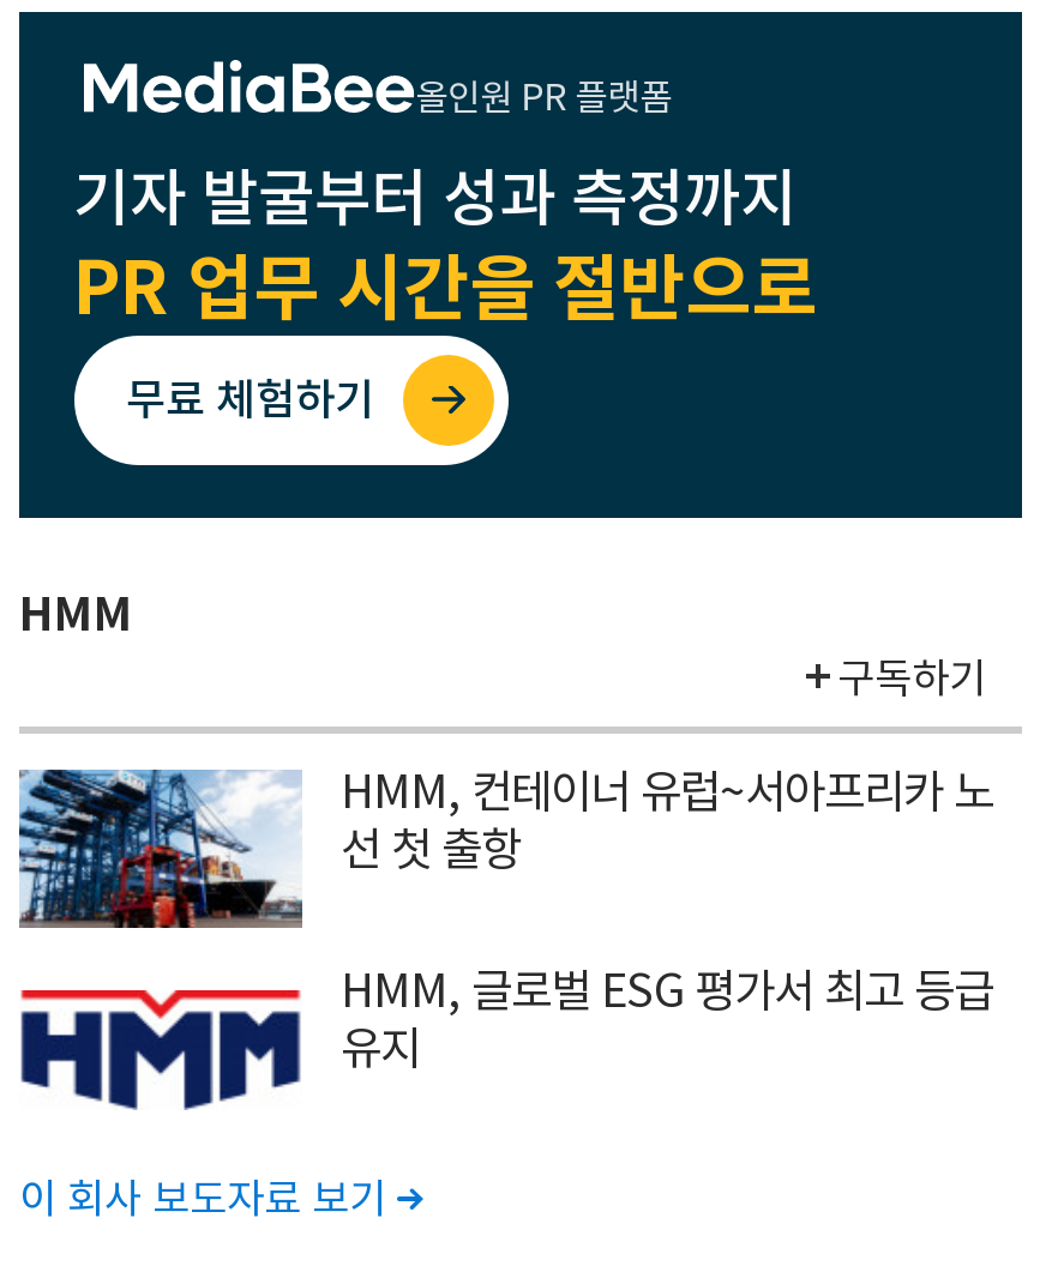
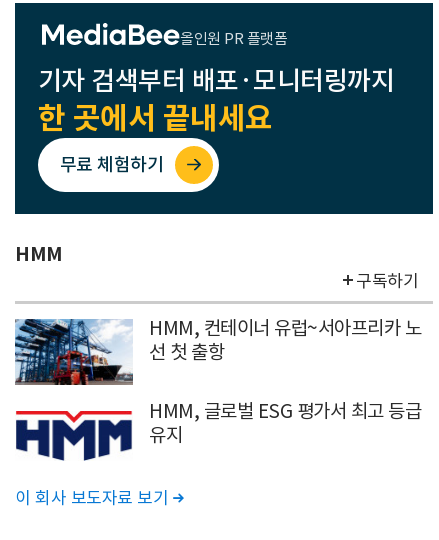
- 기자 발굴부터 성과 측정까지
- PR 업무 시간을 절반으로
+ 기자 검색부터 배포·모니터링까지
+ 한 곳에서 끝내세요
